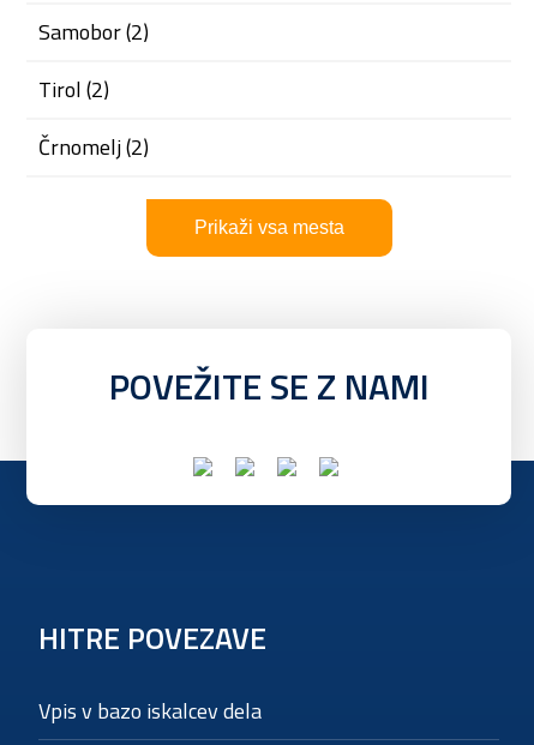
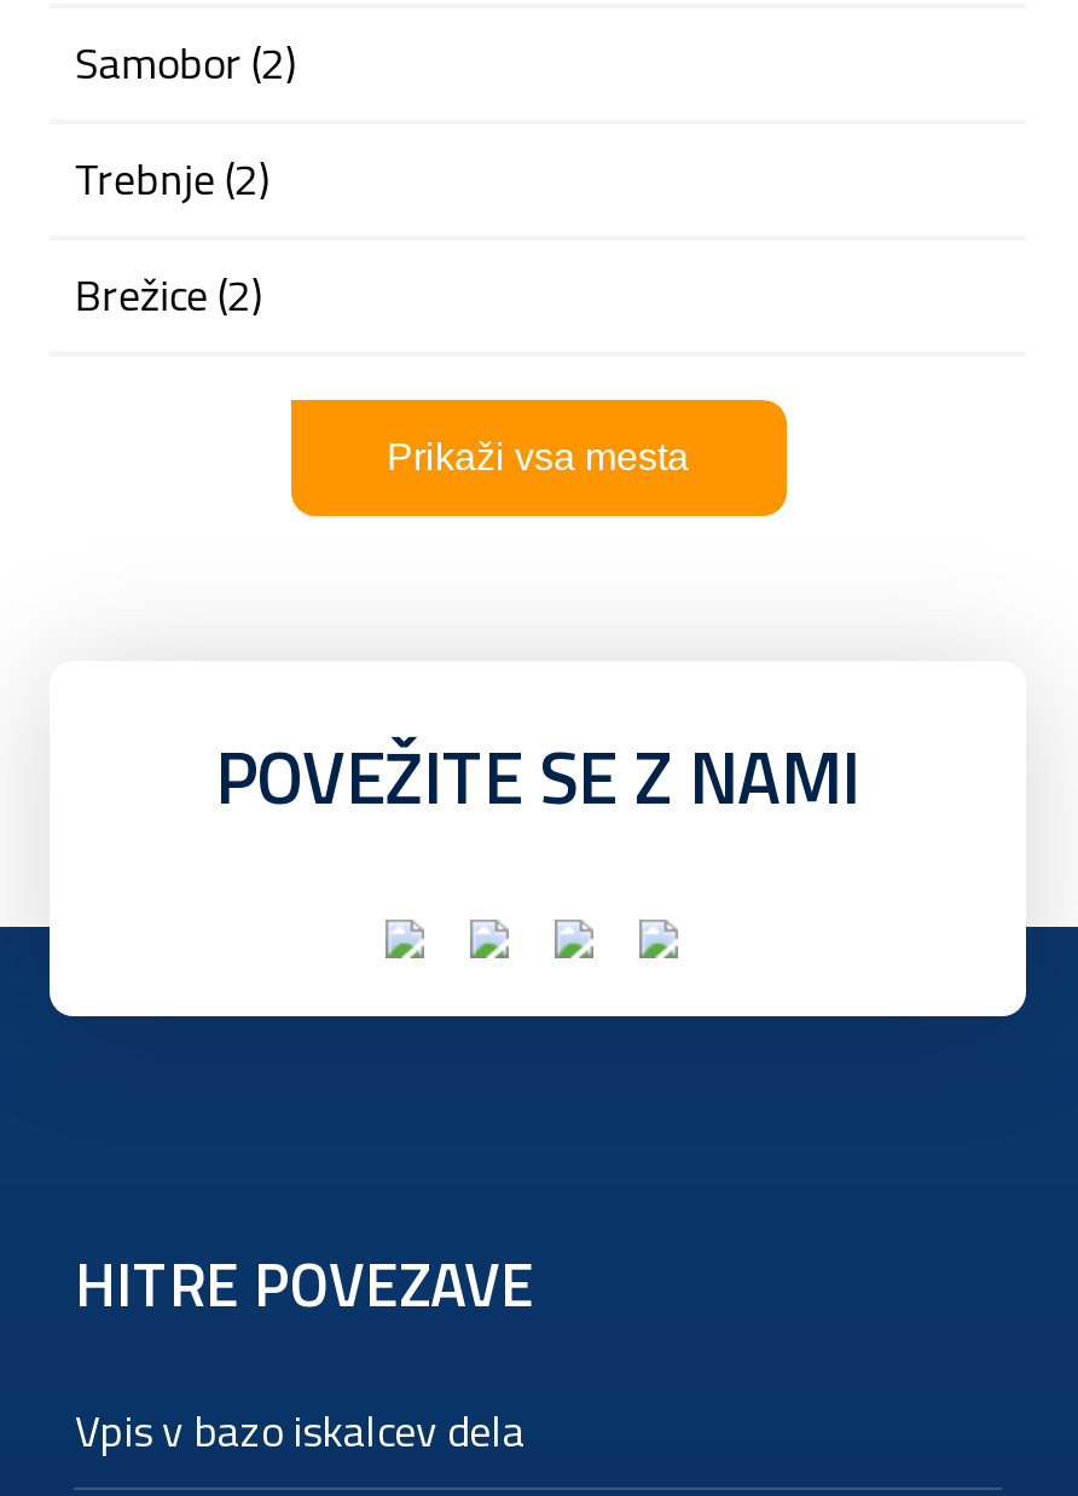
- Tirol (2)
+ Trebnje (2)

- Črnomelj (2)
+ Brežice (2)
